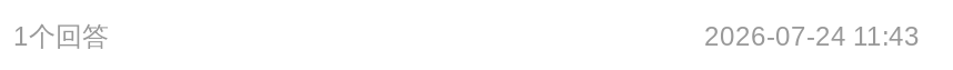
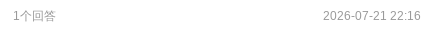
- 2026-07-24 11:43
+ 2026-07-21 22:16
